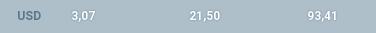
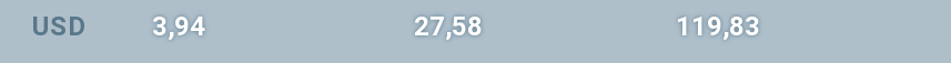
- 3,07
+ 3,94

- 21,50
+ 27,58

- 93,41
+ 119,83
